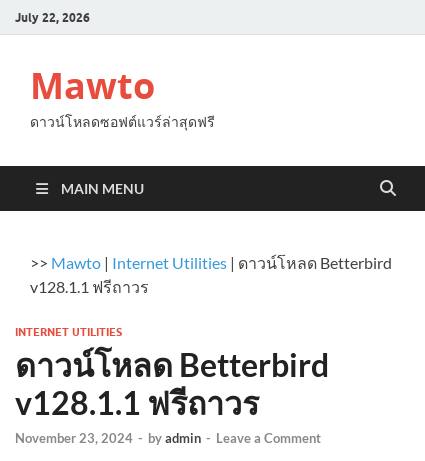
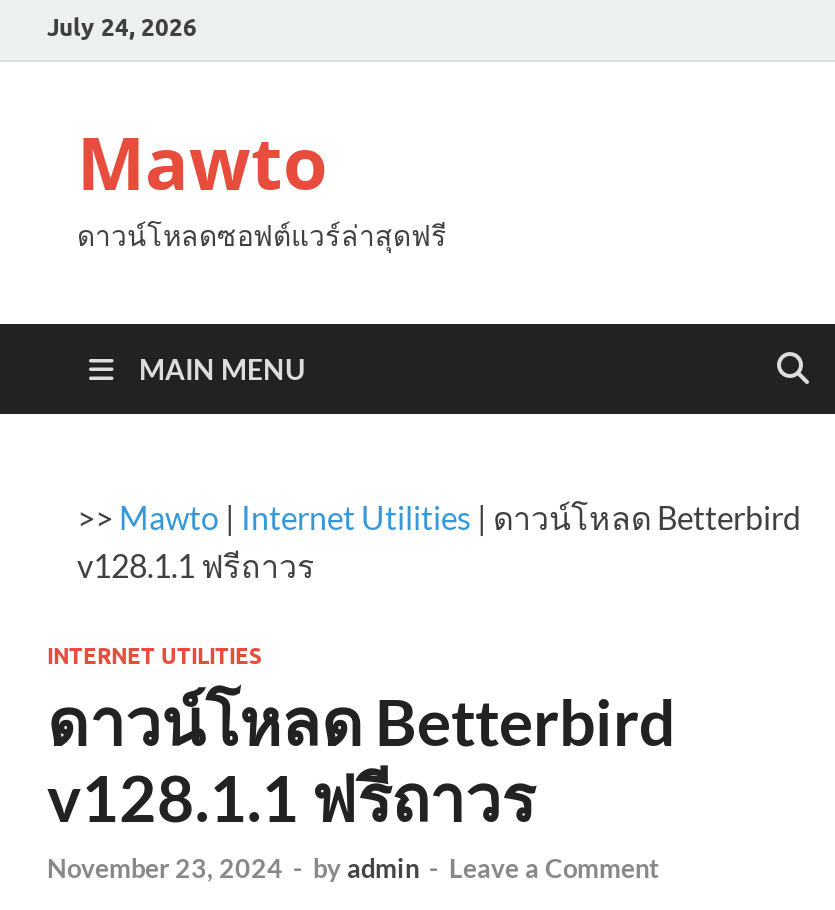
- July 22, 2026
+ July 24, 2026
